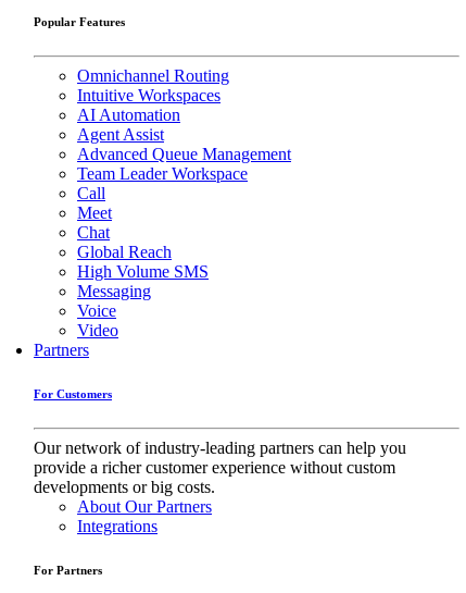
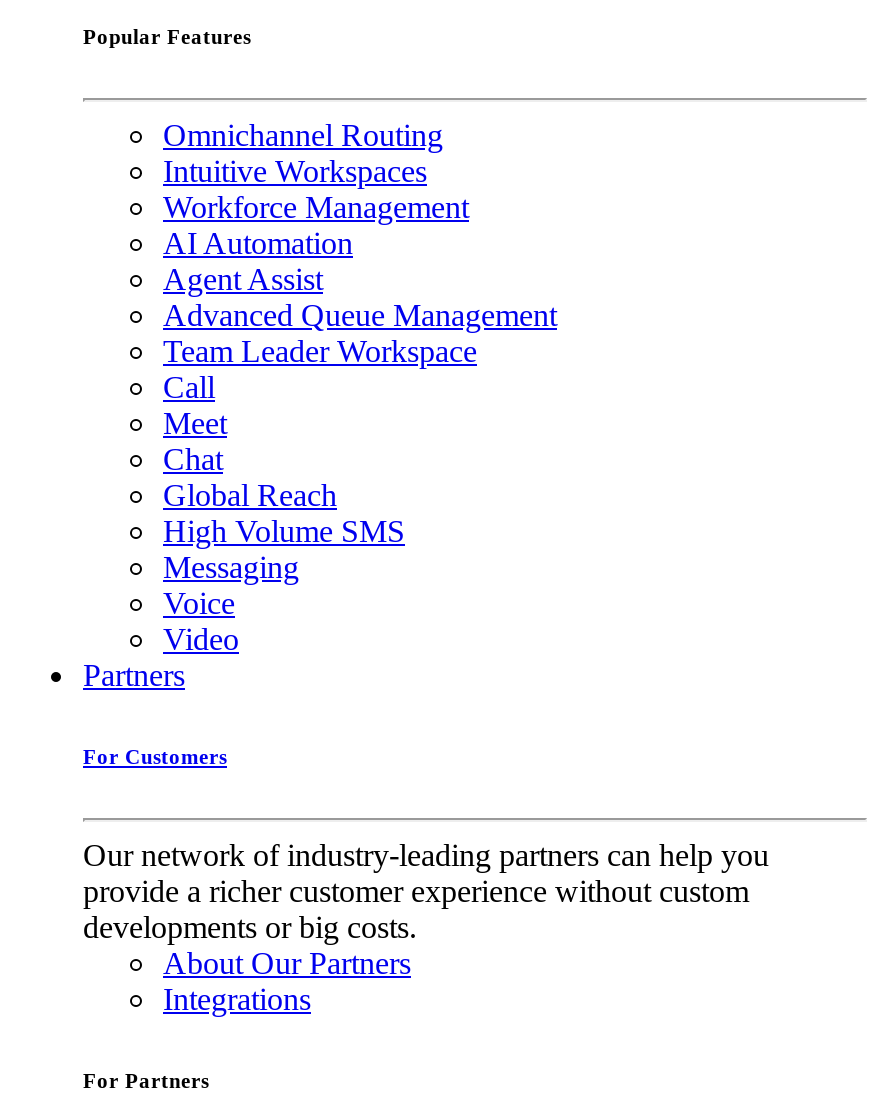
+ Workforce Management
